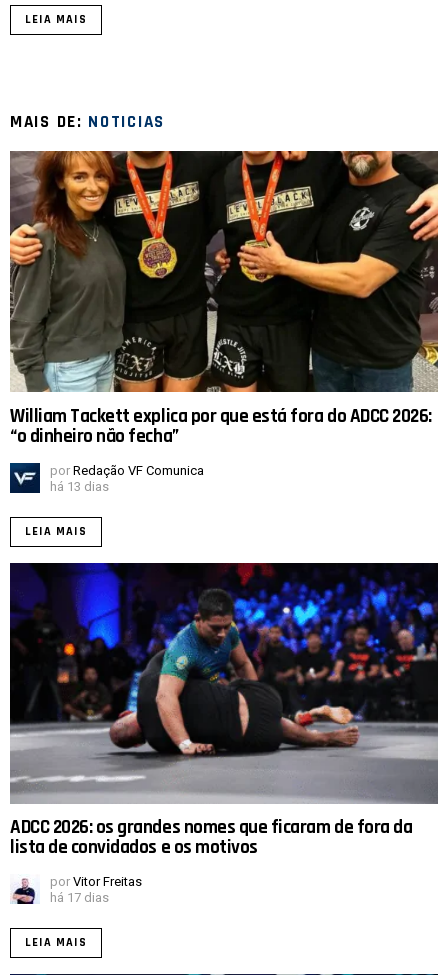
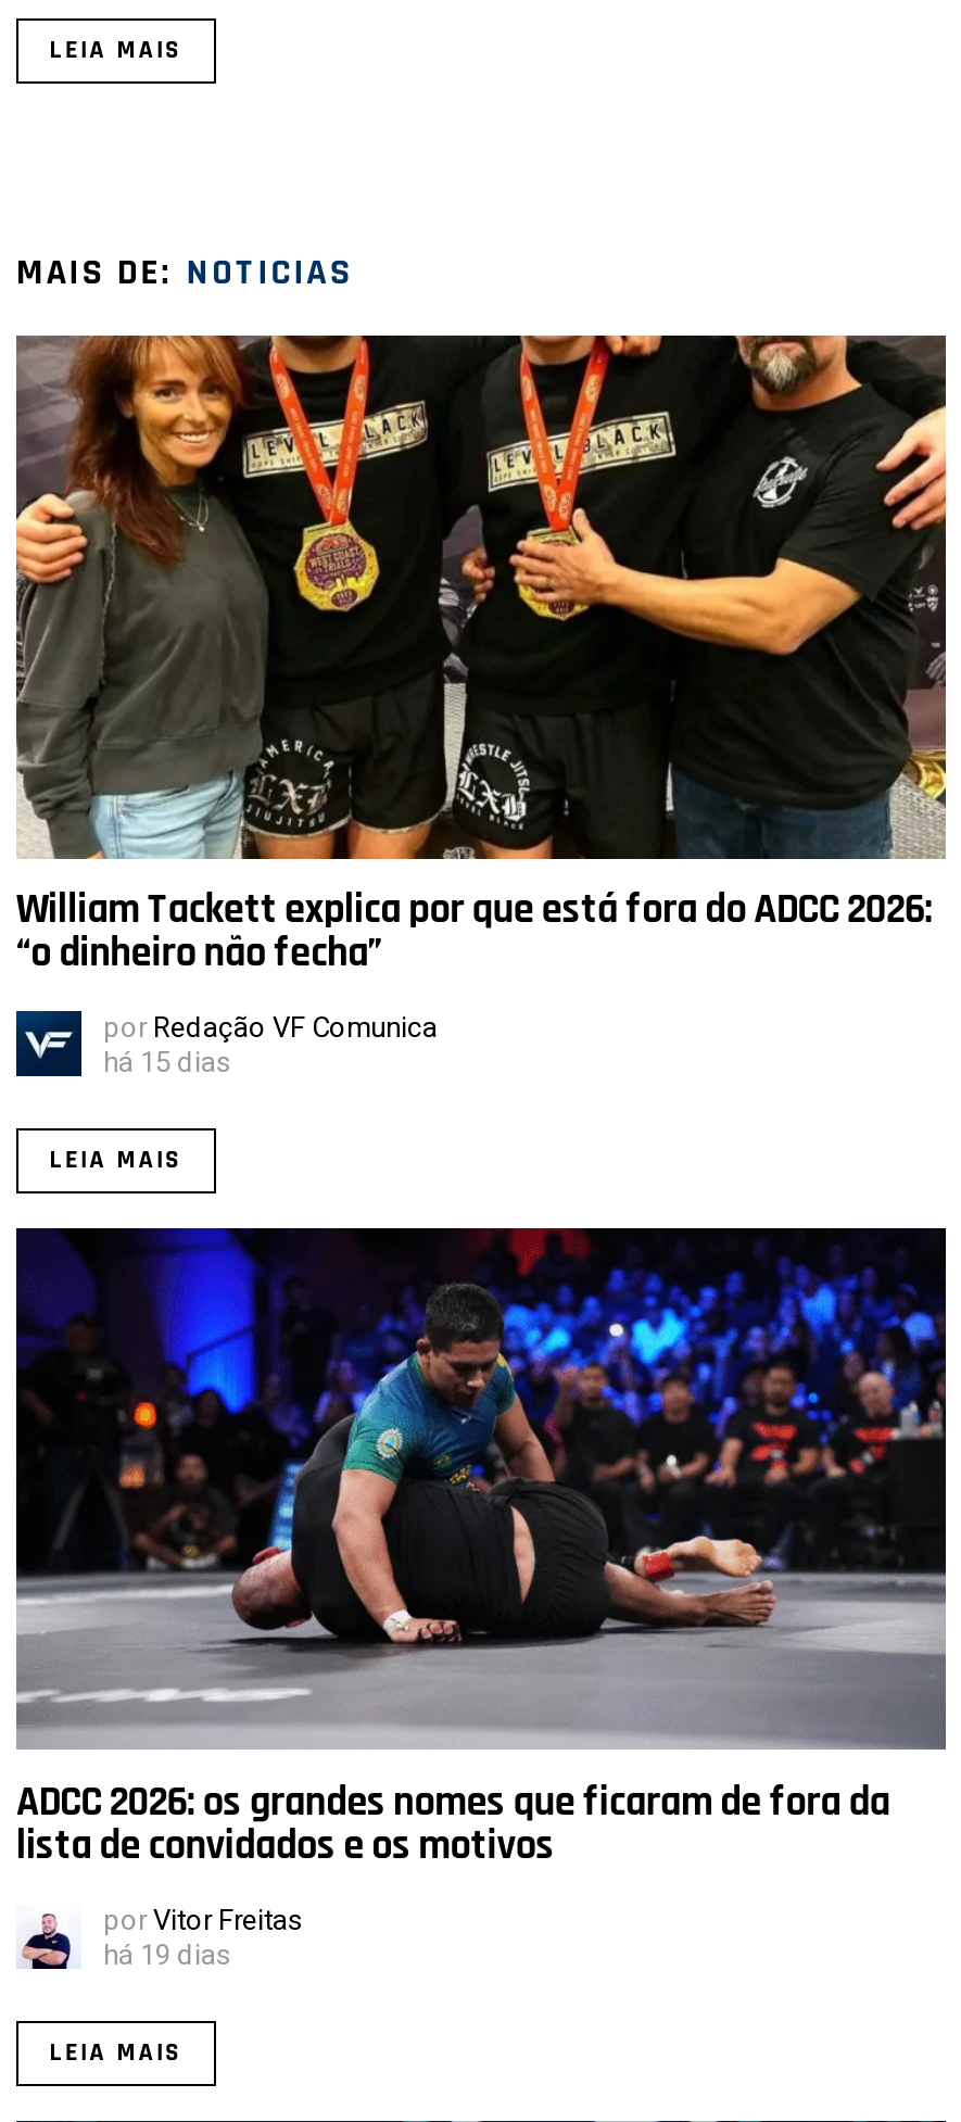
- há 13 dias
+ há 15 dias

- há 17 dias
+ há 19 dias
